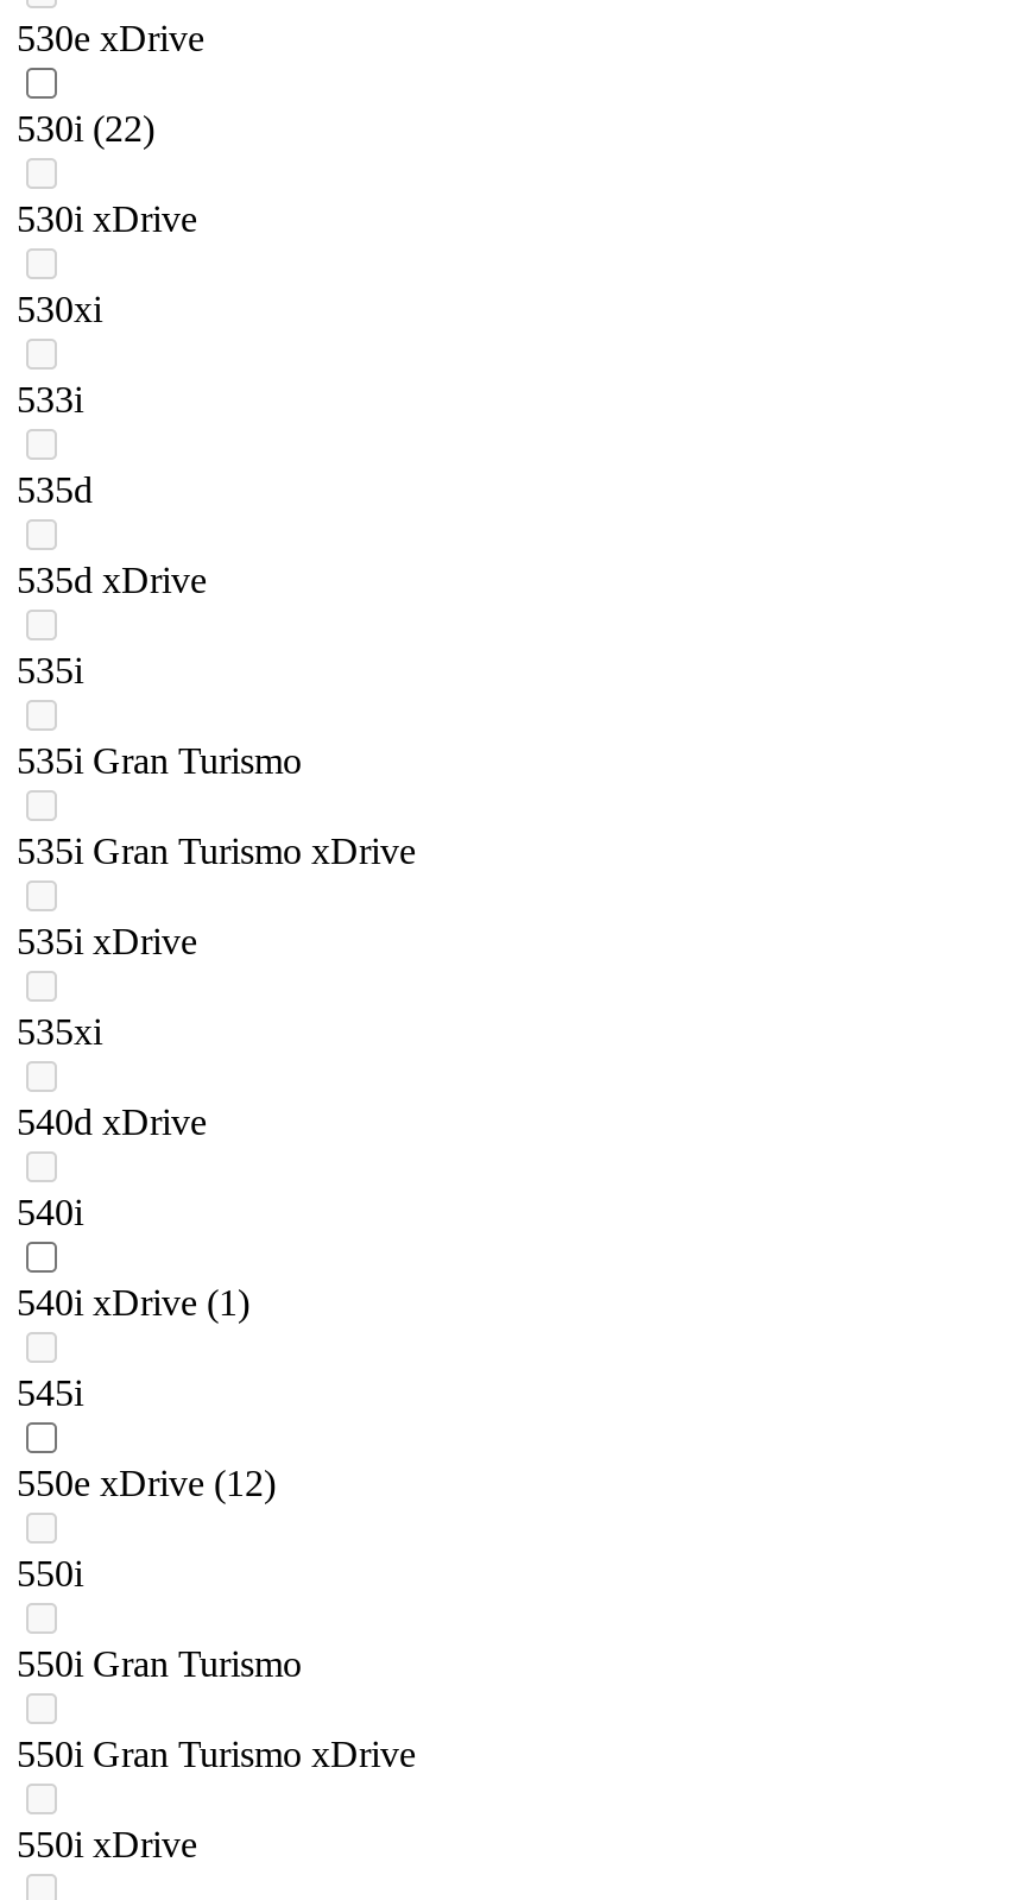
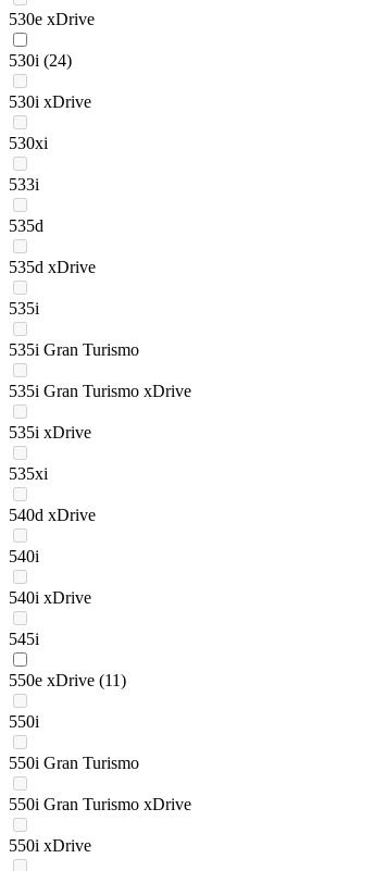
- 530i (22)
+ 530i (24)

- 540i xDrive (1)
+ 540i xDrive

- 550e xDrive (12)
+ 550e xDrive (11)
